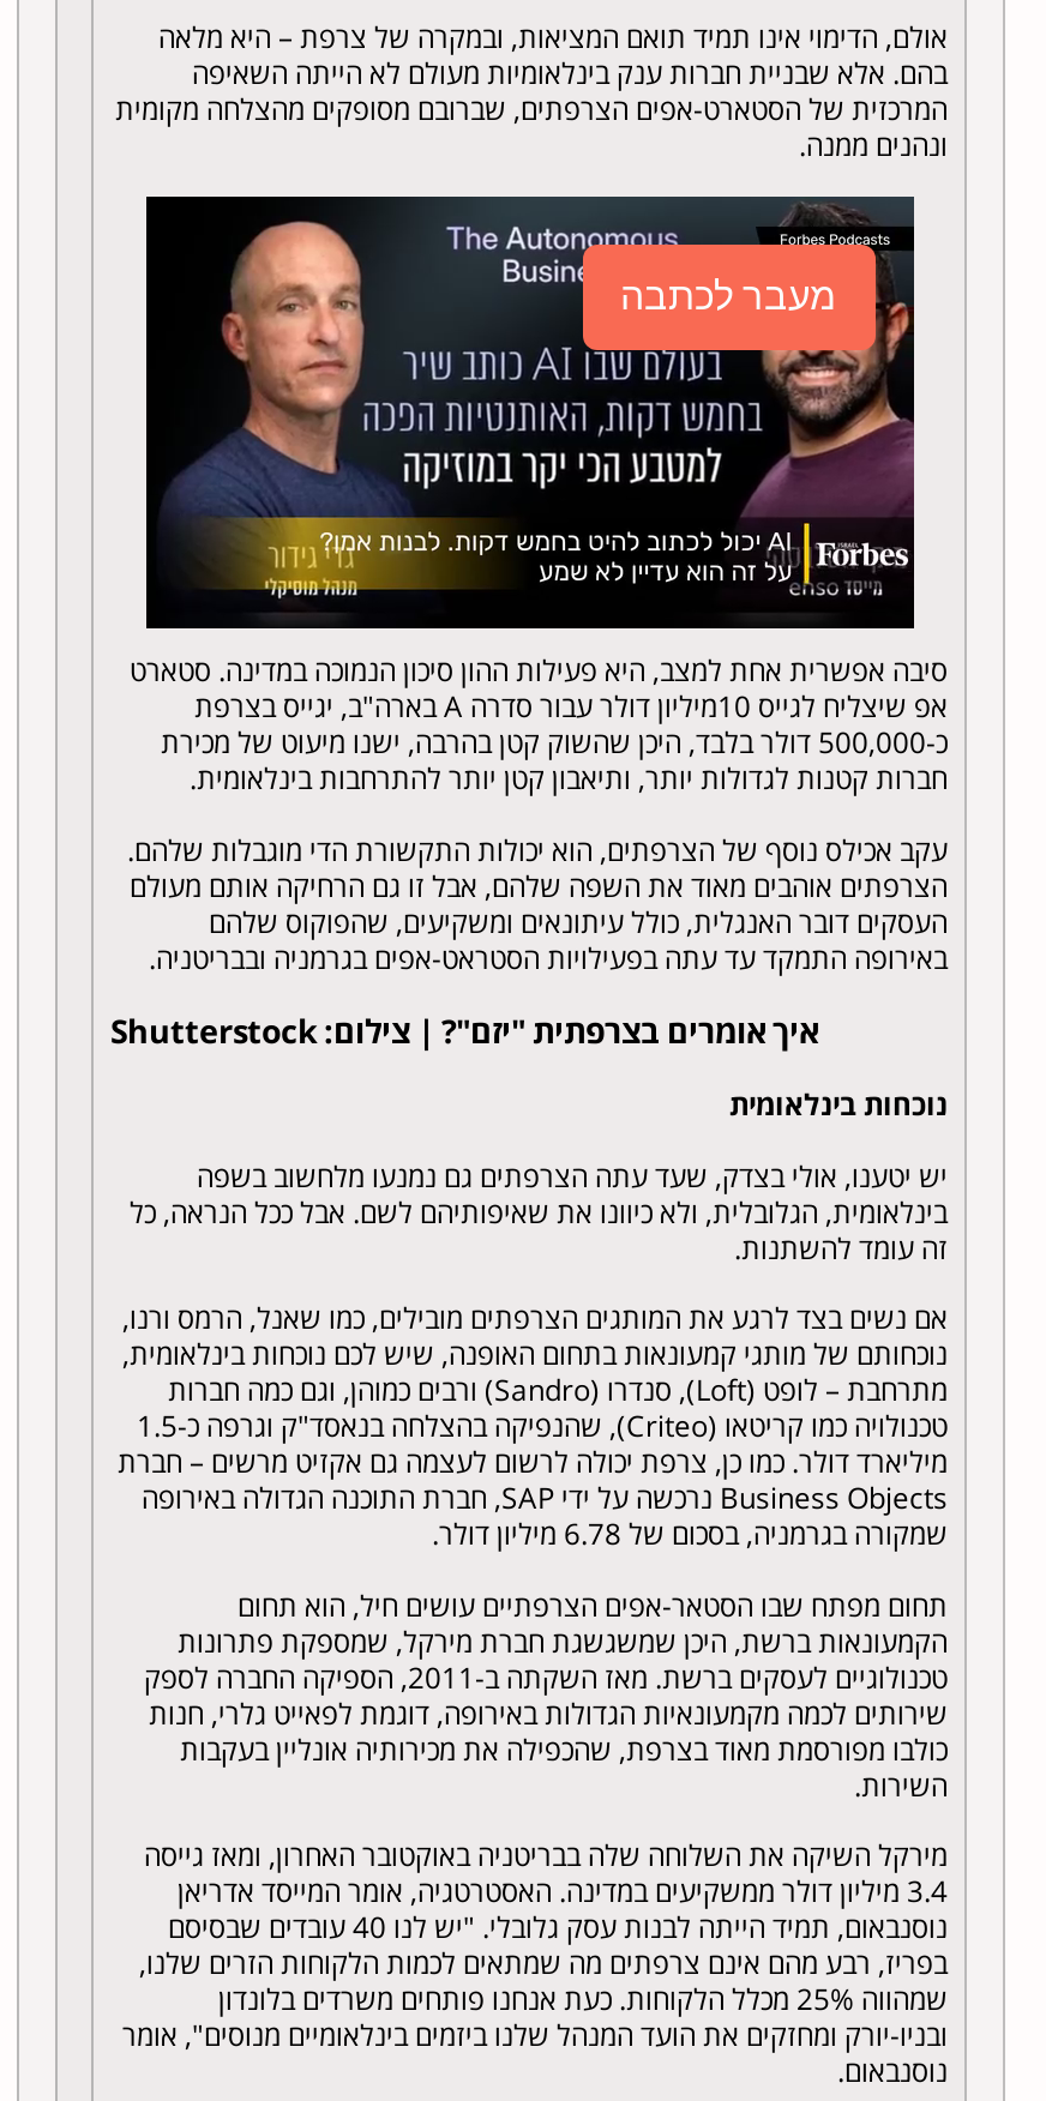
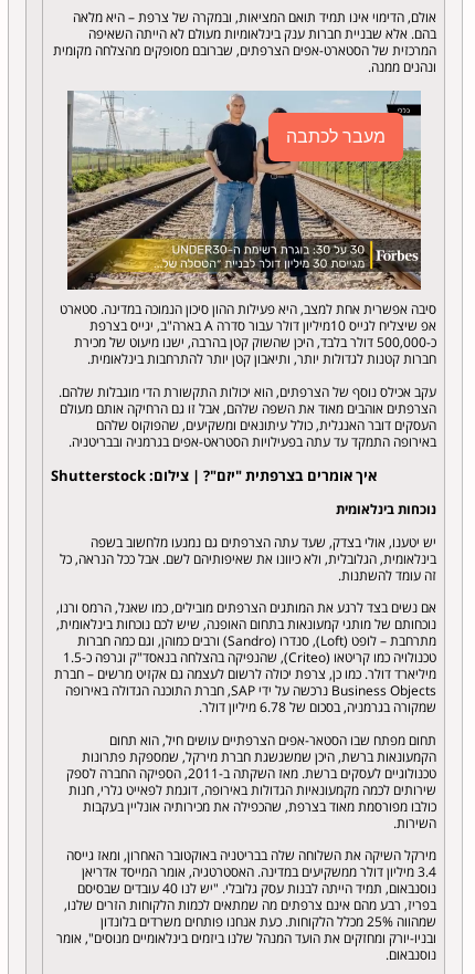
- [image]
+ [image]
